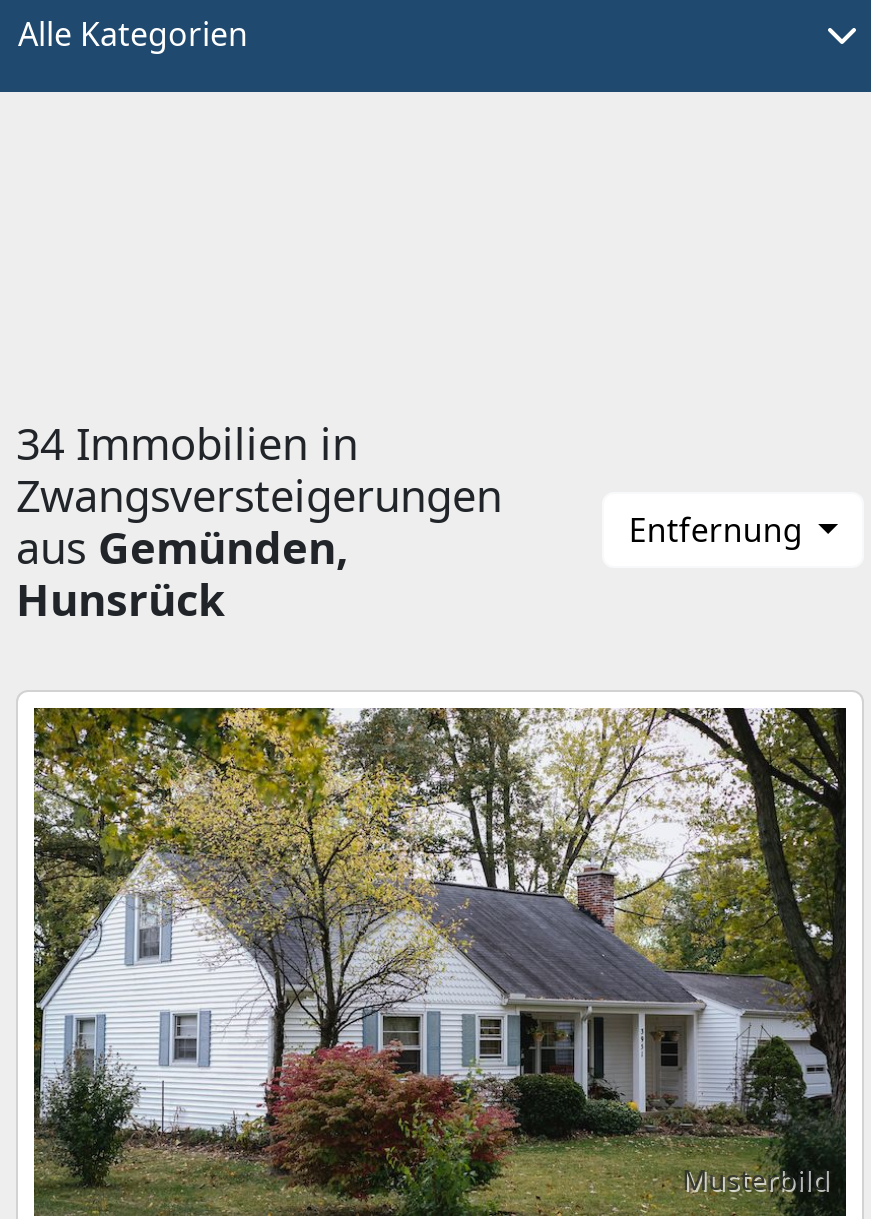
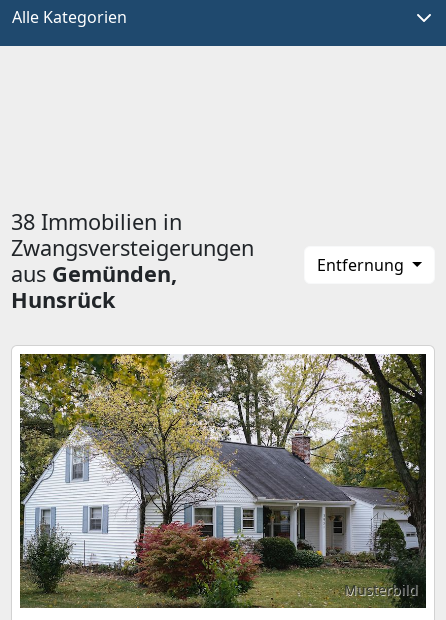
- 34 Immobilien in
+ 38 Immobilien in
